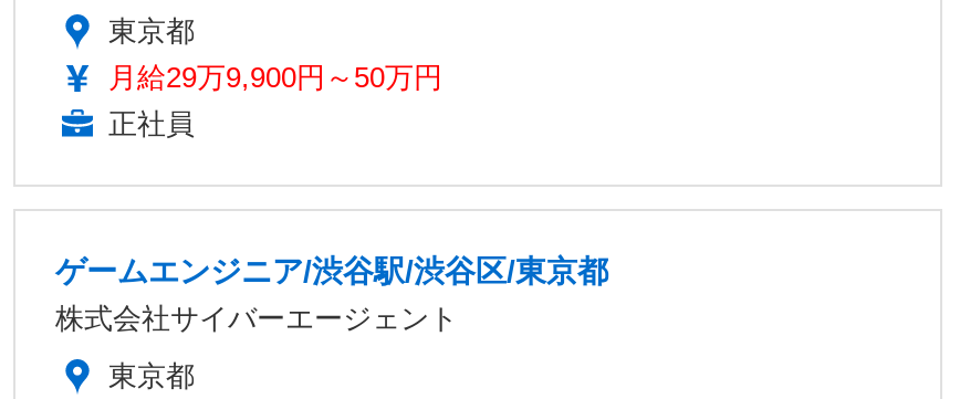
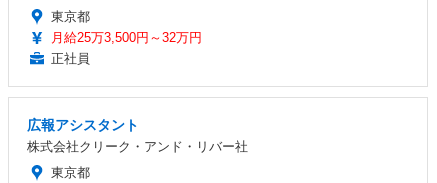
- 月給29万9,900円～50万円
+ 月給25万3,500円～32万円

- ゲームエンジニア/渋谷駅/渋谷区/東京都
- 株式会社サイバーエージェント
+ 広報アシスタント
+ 株式会社クリーク・アンド・リバー社
